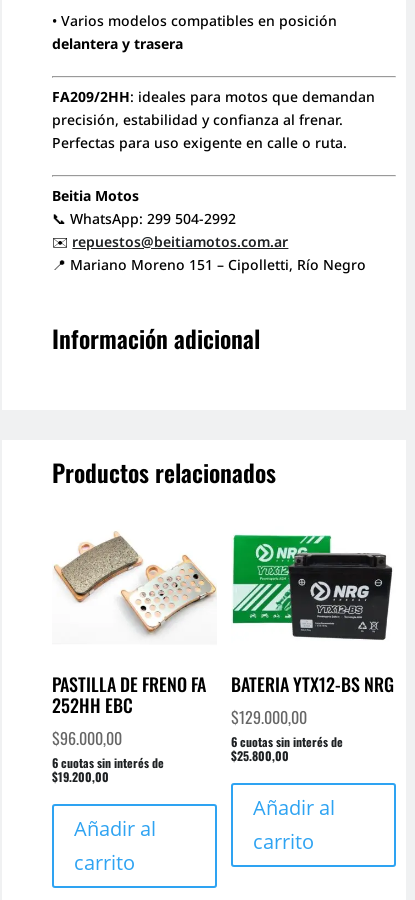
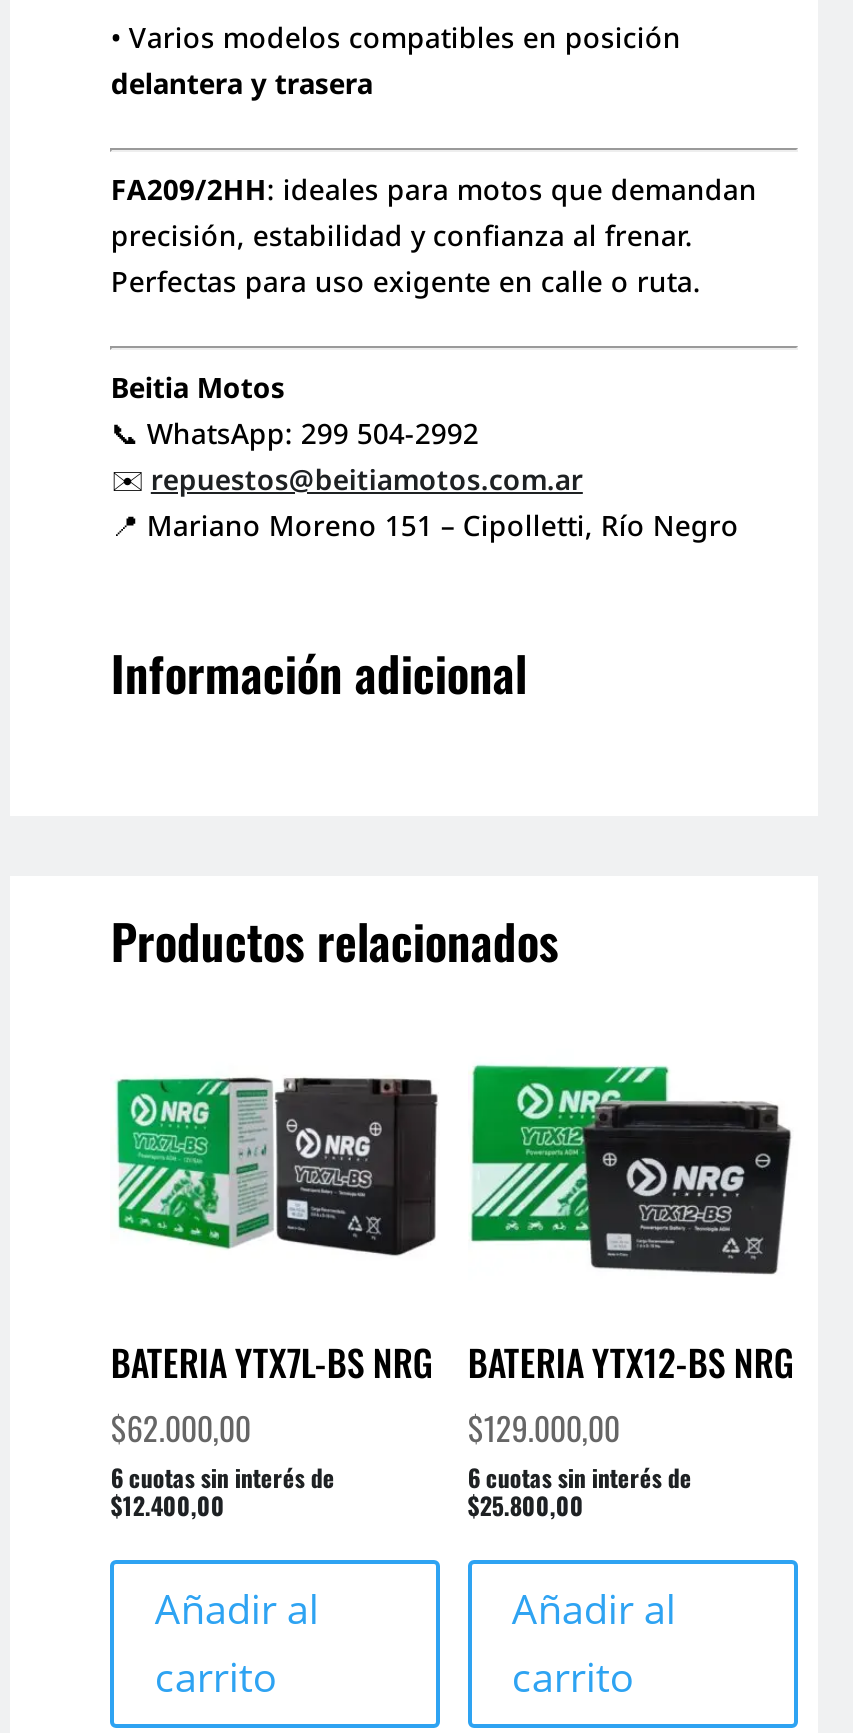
- [image]
- PASTILLA DE FRENO FA
- 252HH EBC
- $96.000,00
+ [image]
+ BATERIA YTX7L-BS NRG
+ $62.000,00

- $19.200,00
+ $12.400,00
